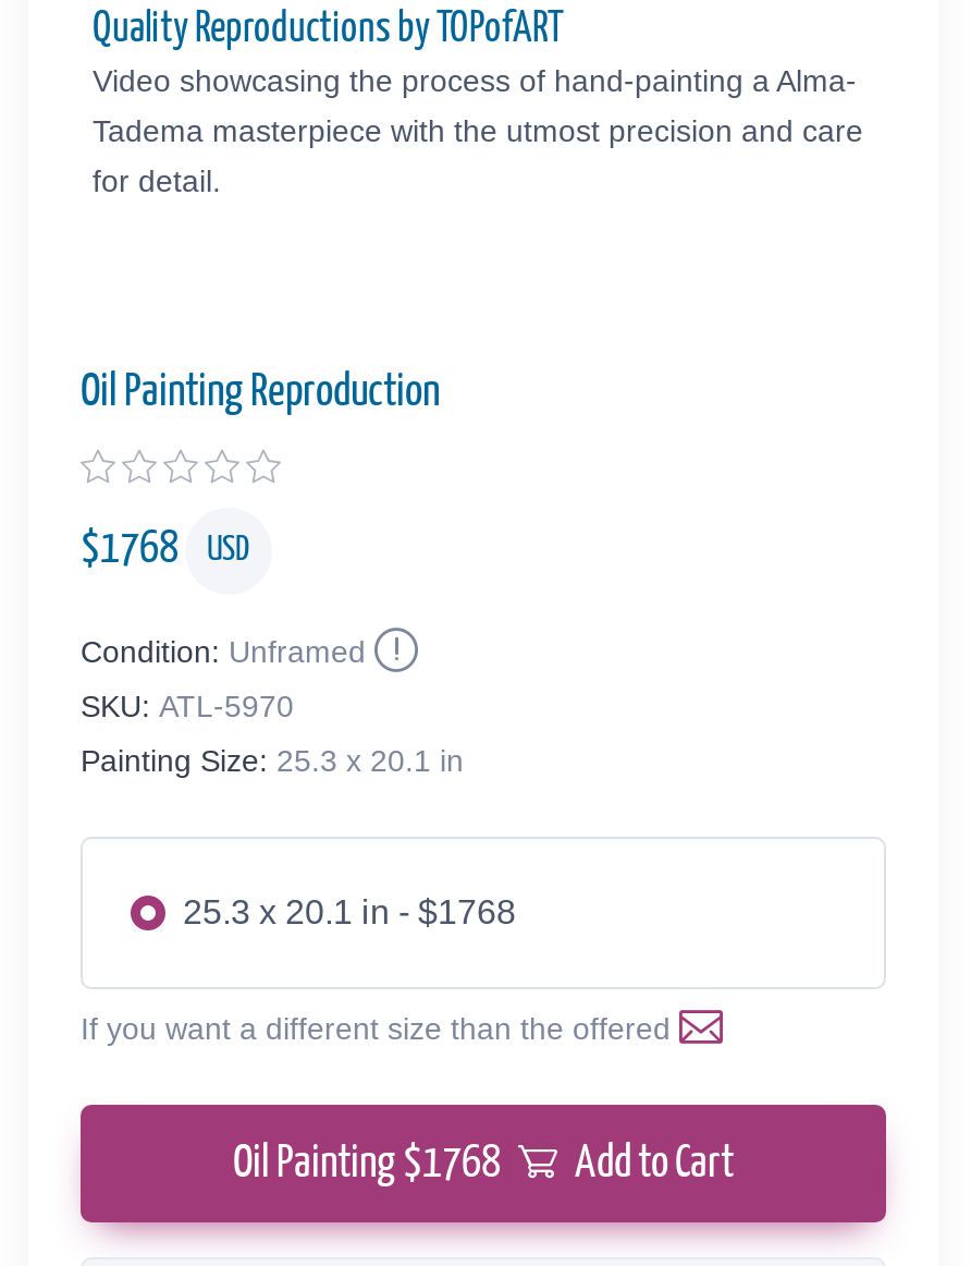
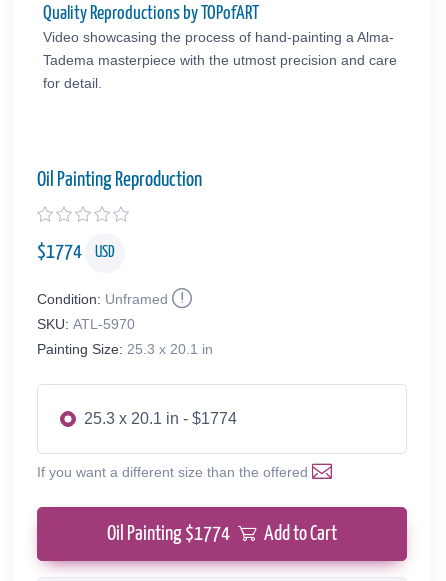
- $1768 USD
+ $1774 USD

- 25.3 x 20.1 in - $1768
+ 25.3 x 20.1 in - $1774

- Oil Painting $1768 Add to Cart
+ Oil Painting $1774 Add to Cart
